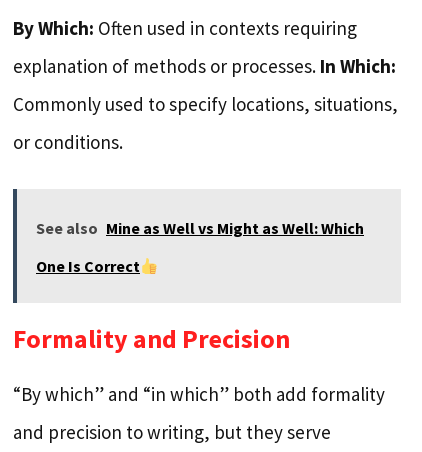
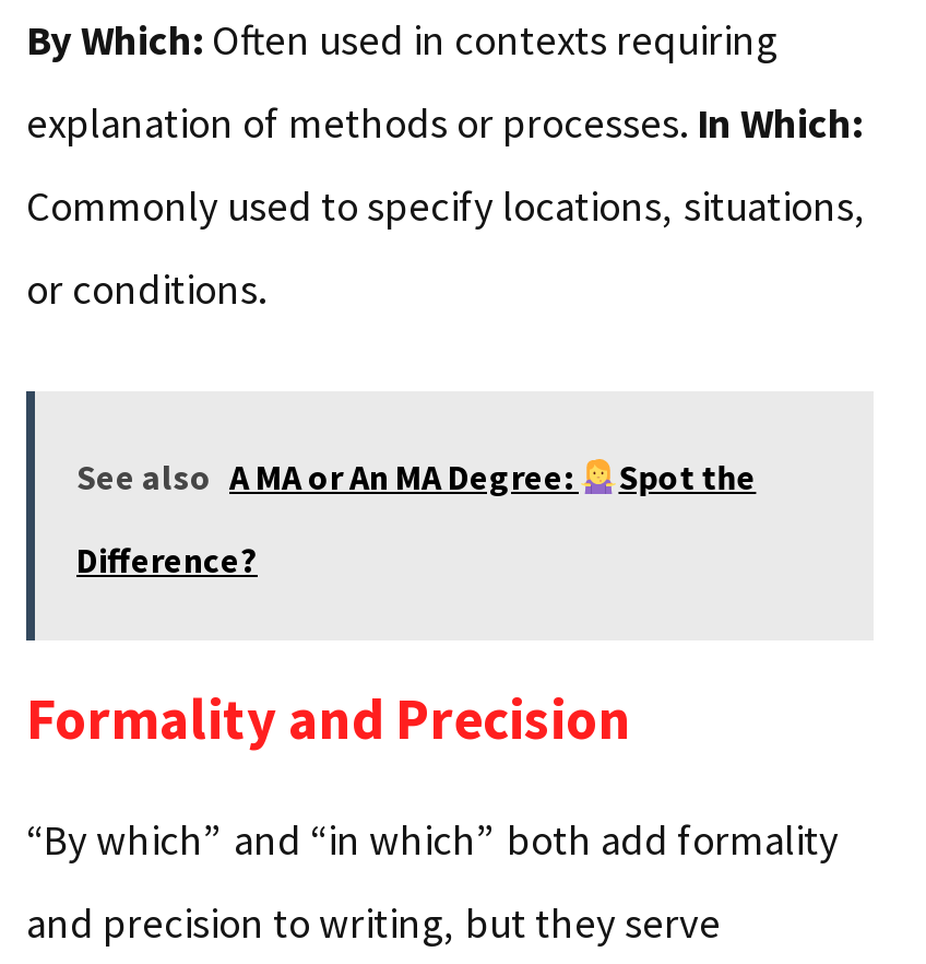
- See also Mine as Well vs Might as Well: Which
+ See also A MA or An MA Degree:
+ Spot the

- One Is Correct
+ Difference?
